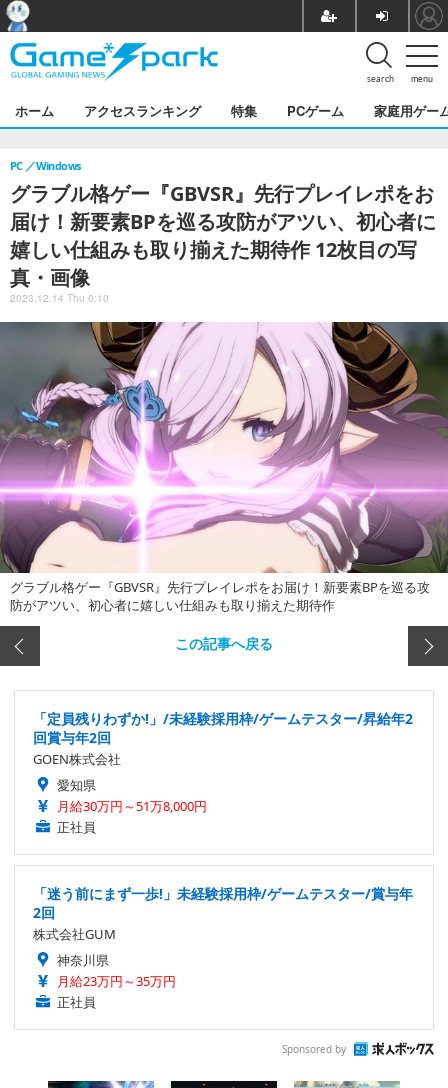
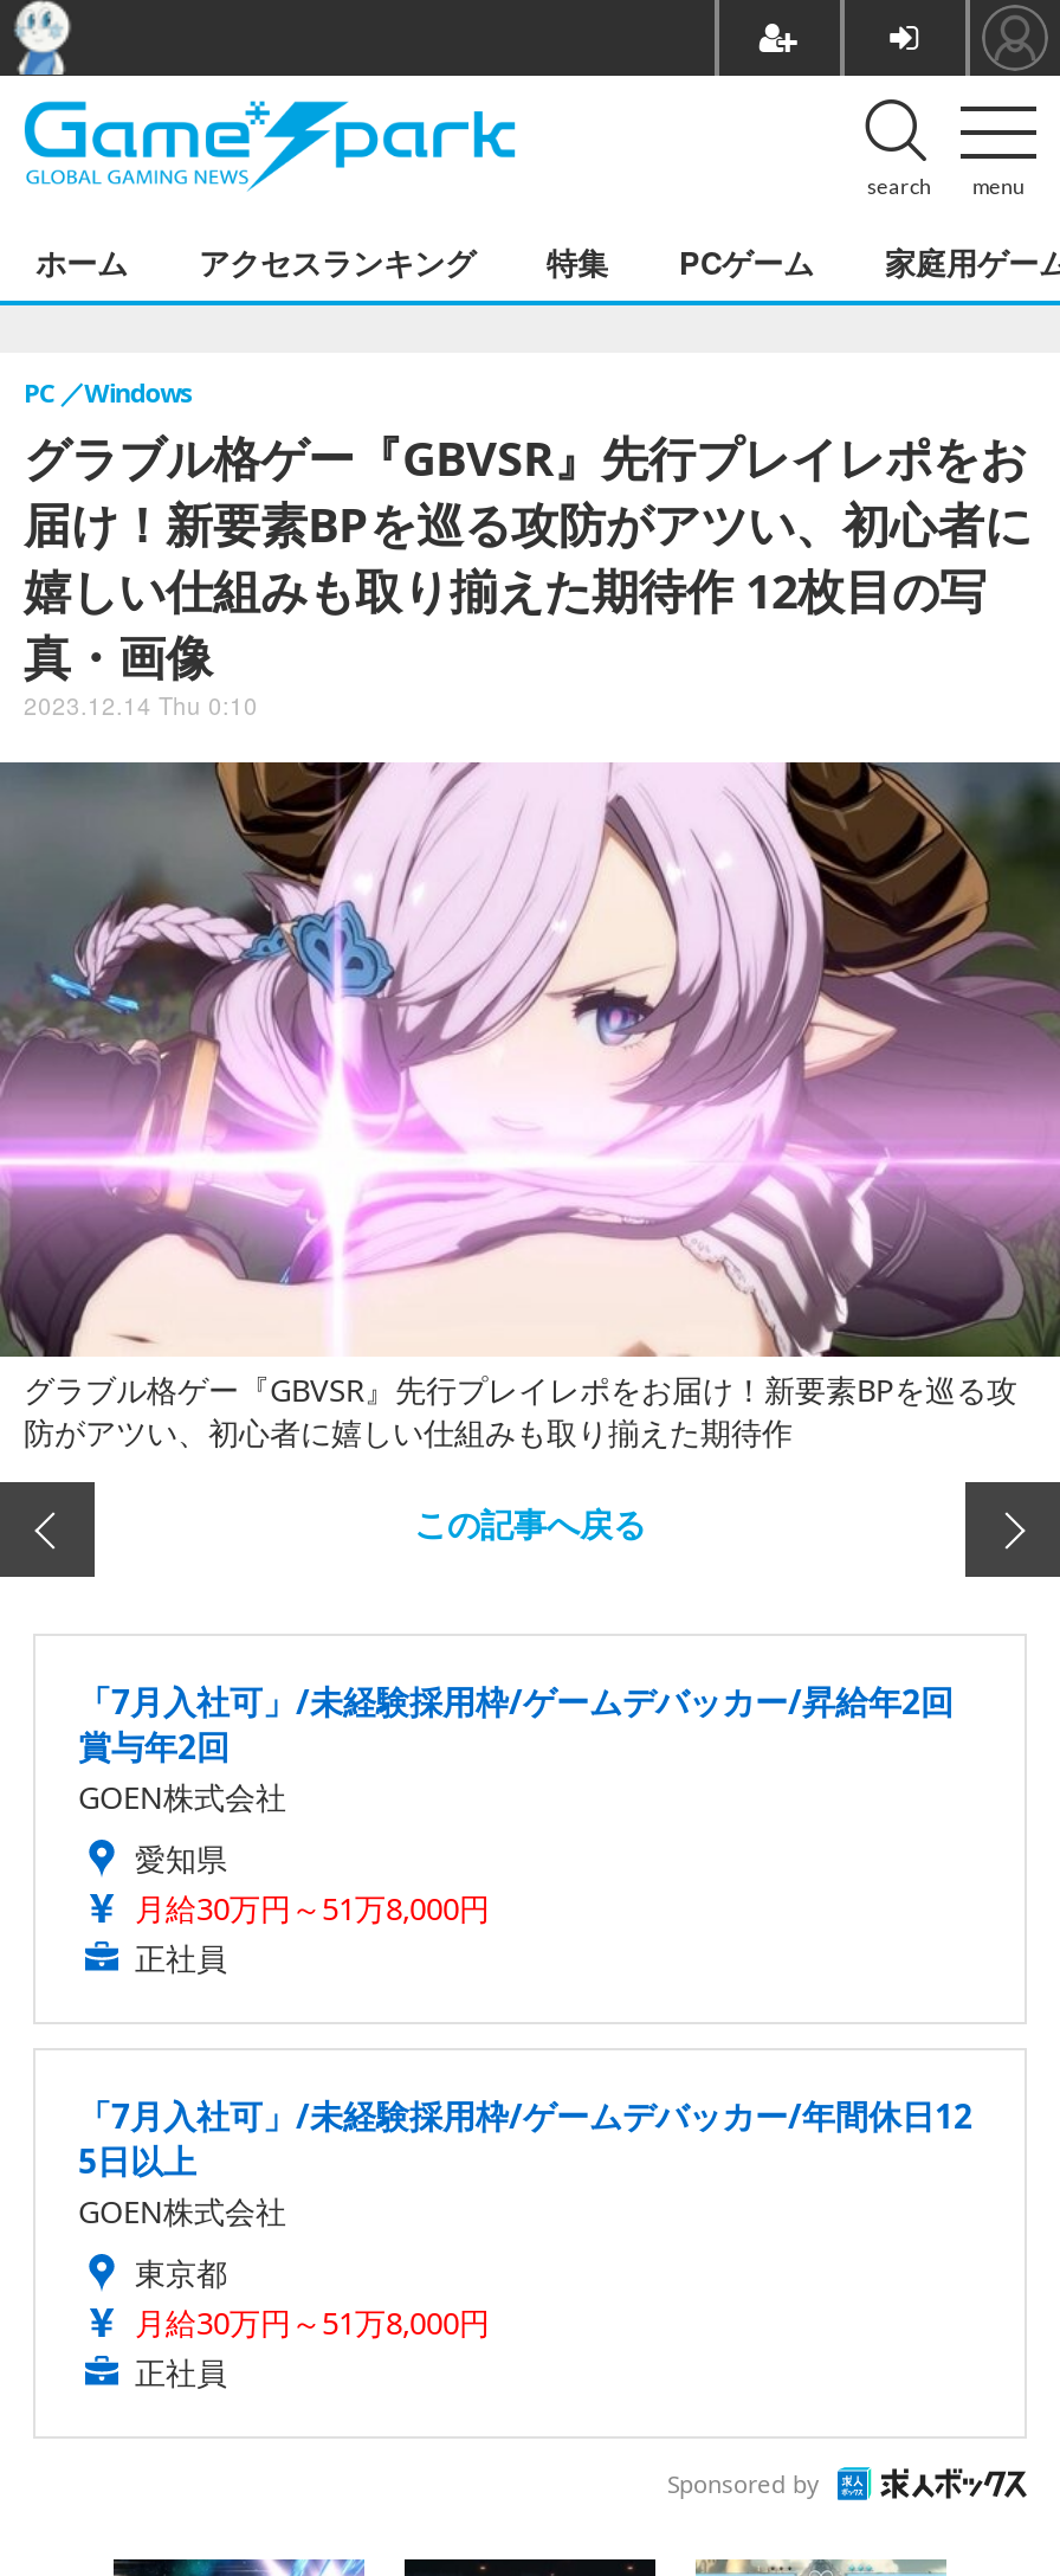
- 「定員残りわずか!」/未経験採用枠/ゲームテスター/昇給年2
- 回賞与年2回
+ 「7月入社可」/未経験採用枠/ゲームデバッカー/昇給年2回
+ 賞与年2回

- 「迷う前にまず一歩!」未経験採用枠/ゲームテスター/賞与年
- 2回
- 株式会社GUM
- 神奈川県
- 月給23万円～35万円
+ 「7月入社可」/未経験採用枠/ゲームデバッカー/年間休日12
+ 5日以上
+ GOEN株式会社
+ 東京都
+ 月給30万円～51万8,000円
